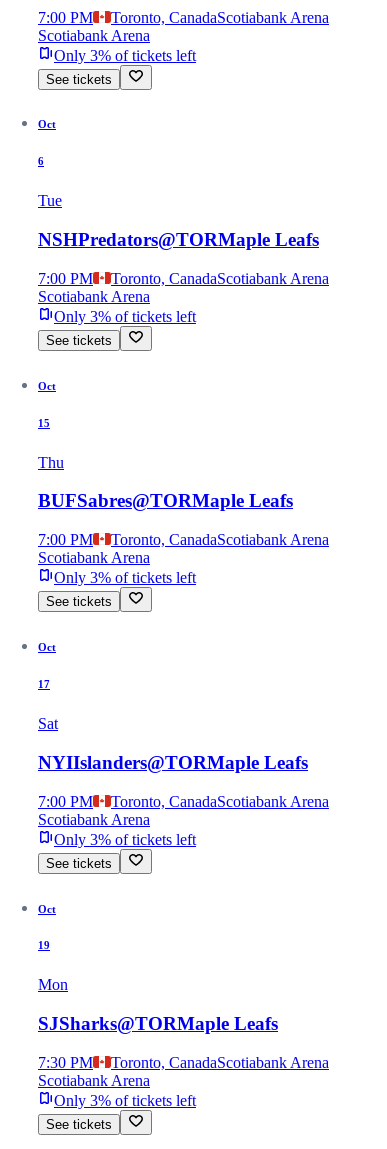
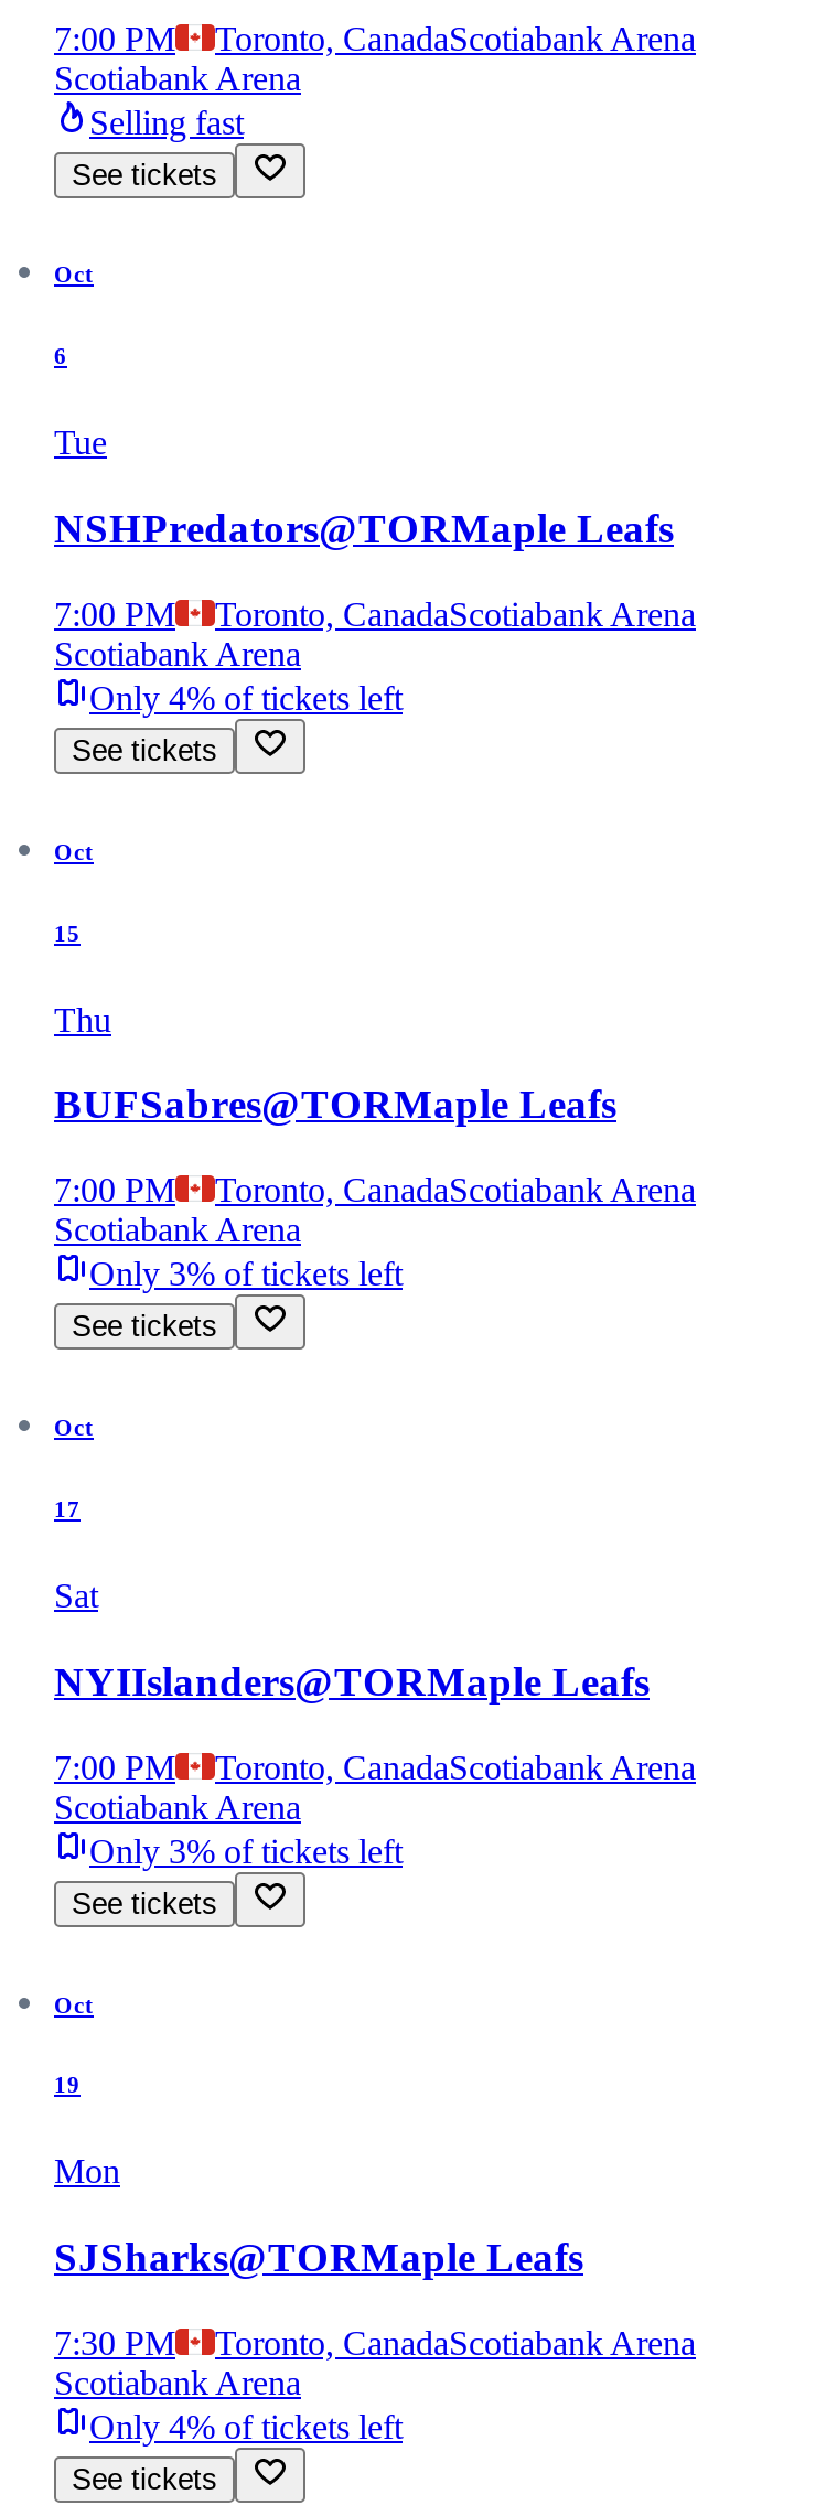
- Only 3% of tickets left
+ Selling fast

- Only 3% of tickets left
+ Only 4% of tickets left

- Only 3% of tickets left
+ Only 4% of tickets left
